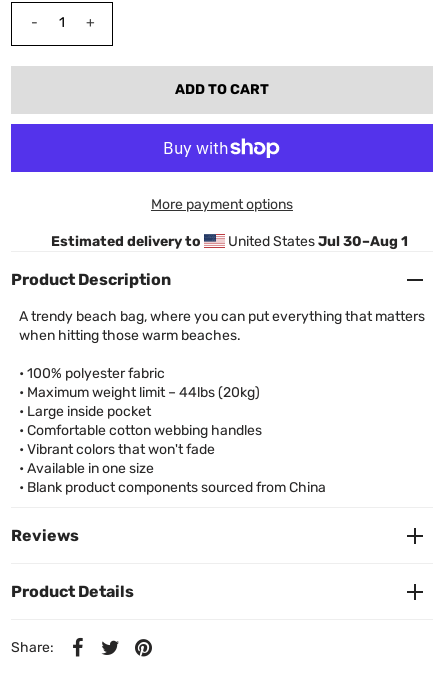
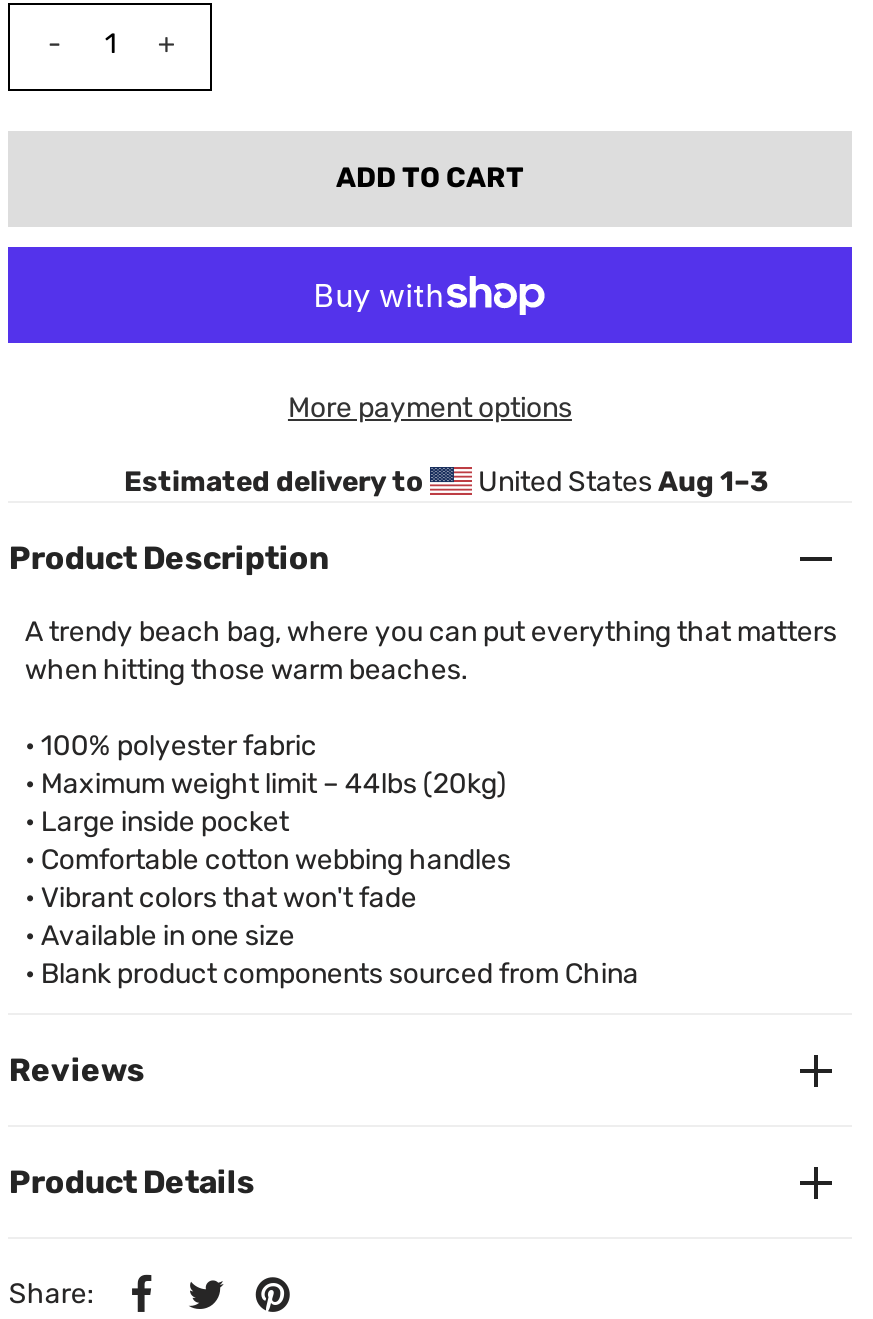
- United States Jul 30–Aug 1
+ United States Aug 1–3
